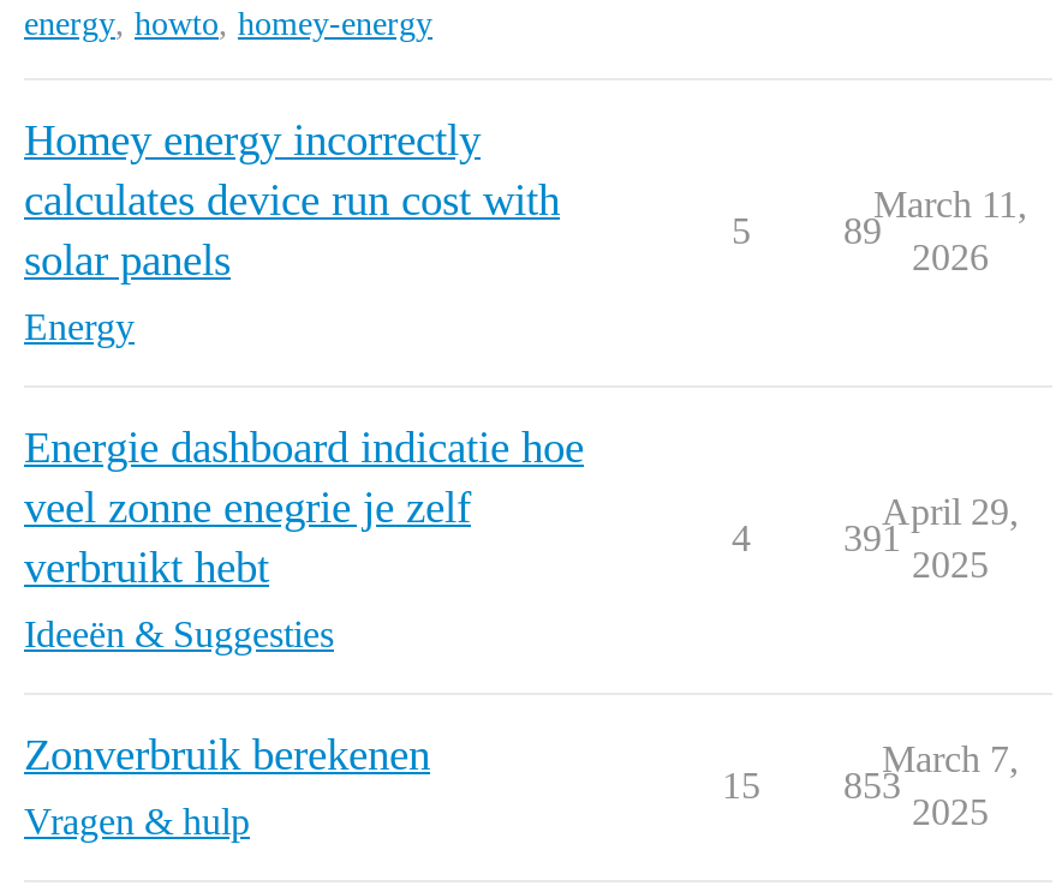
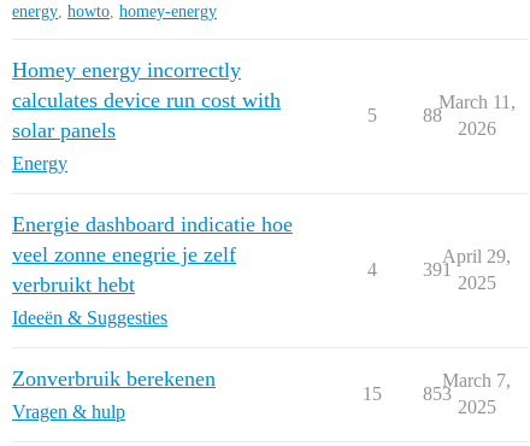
- 89
+ 88
